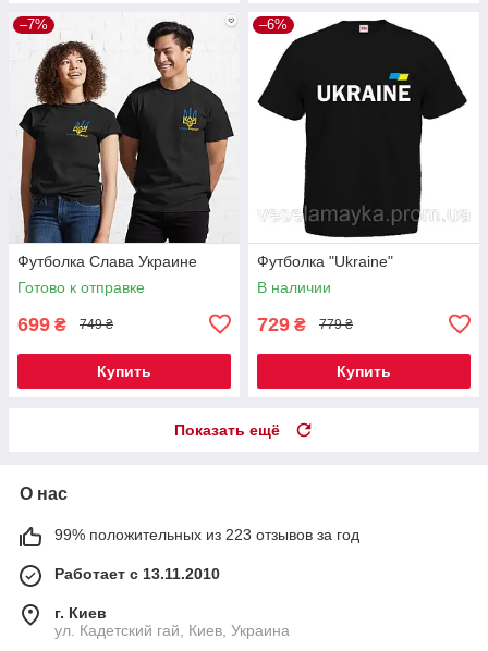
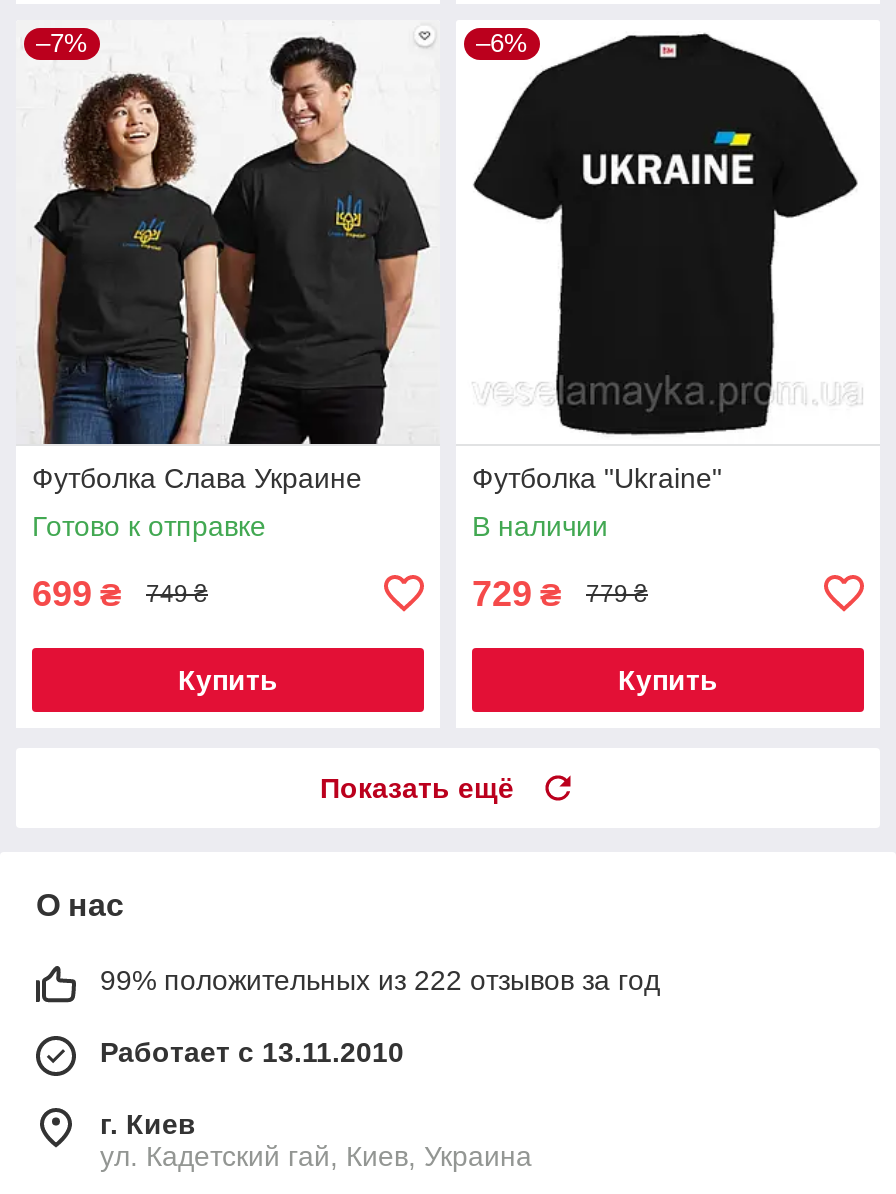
- 99% положительных из 223 отзывов за год
+ 99% положительных из 222 отзывов за год
